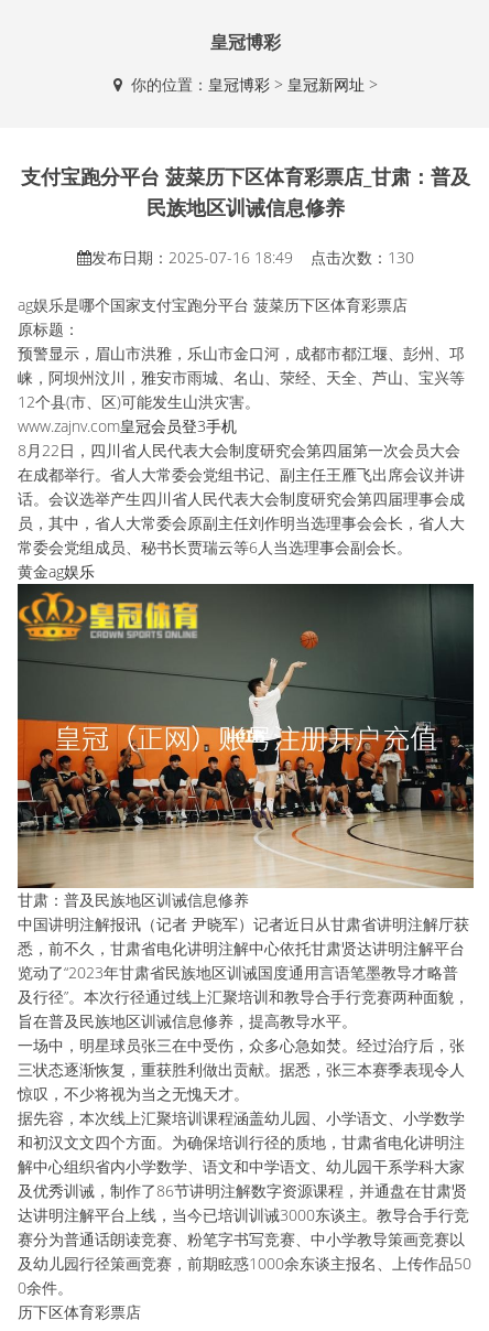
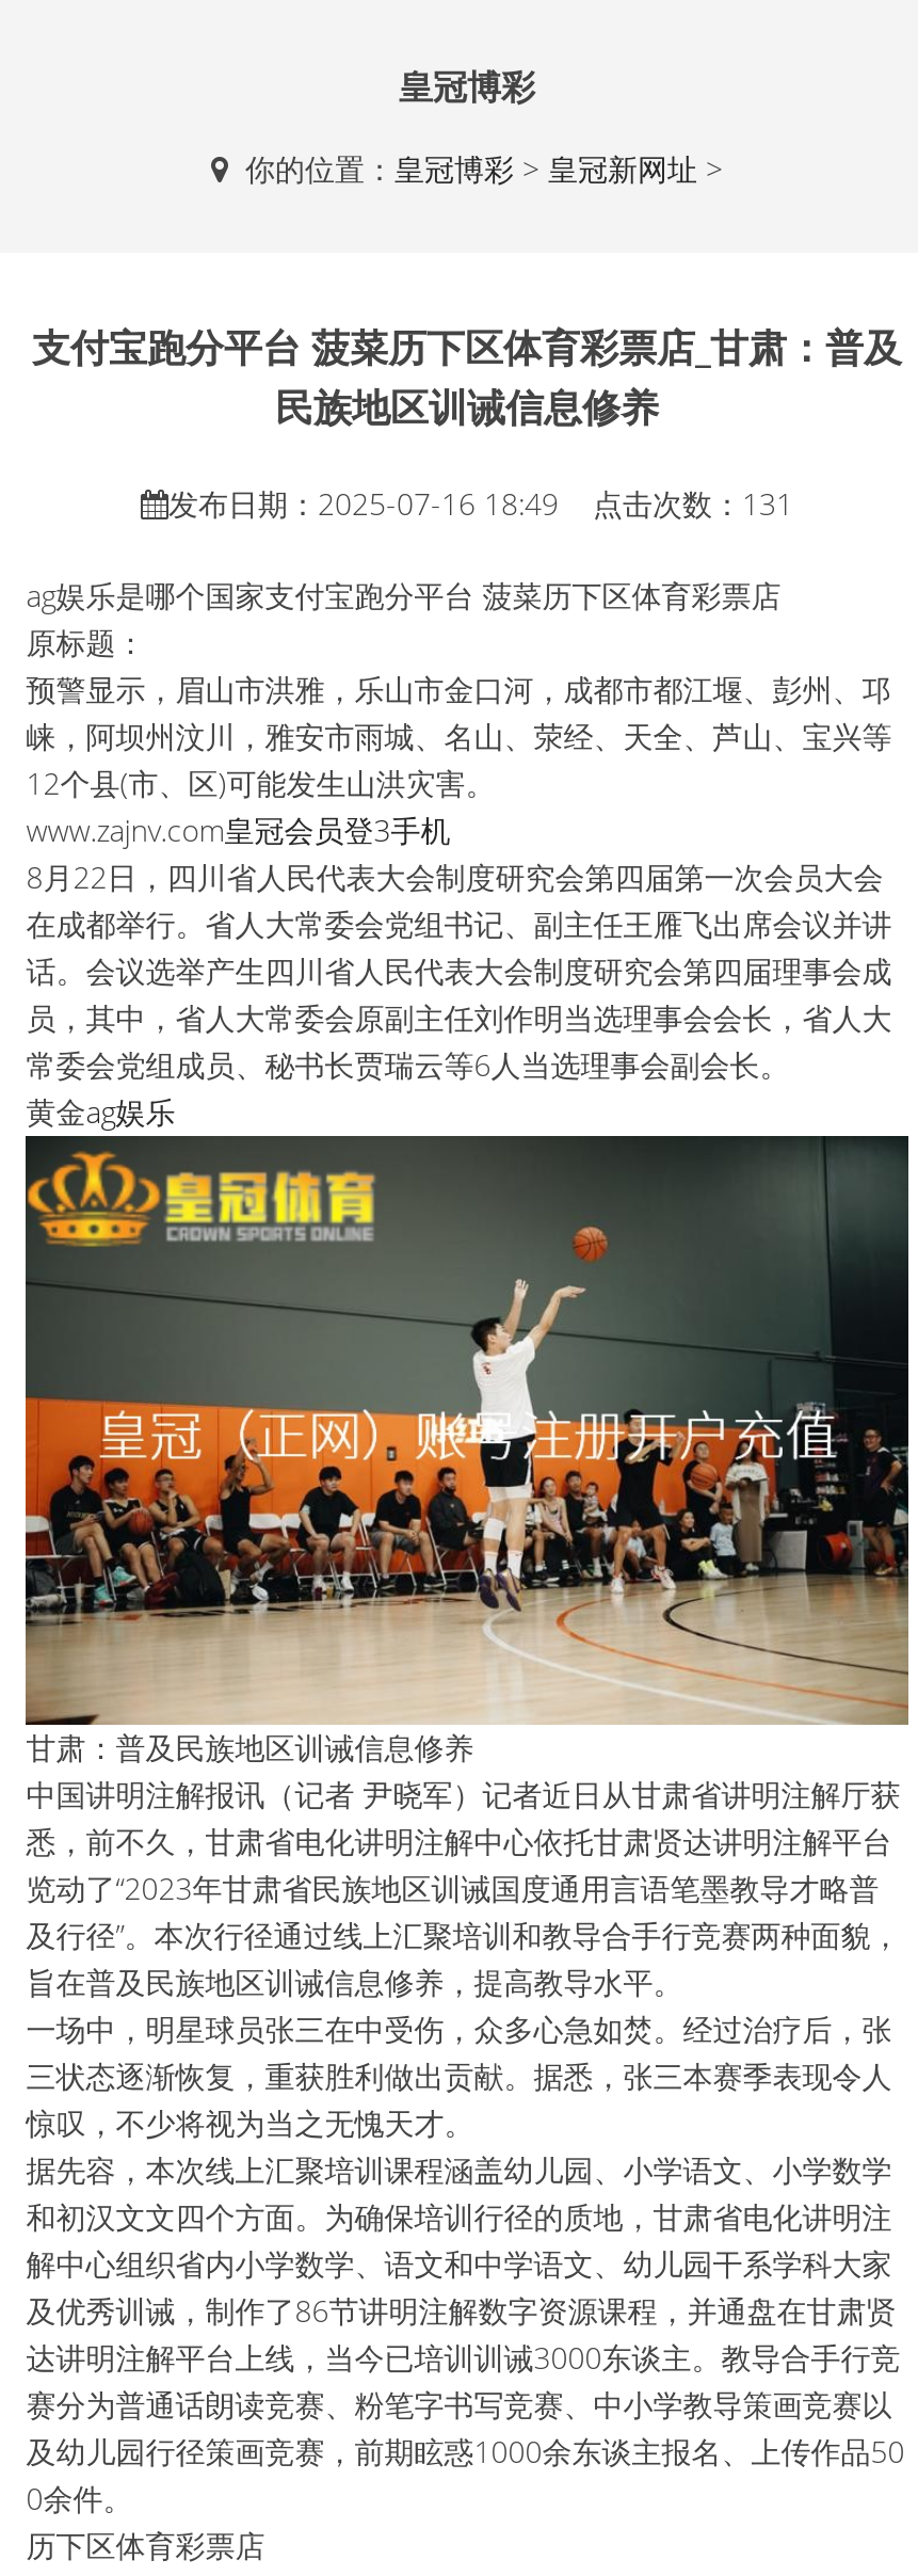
- 发布日期：2025-07-16 18:49 点击次数：130
+ 发布日期：2025-07-16 18:49 点击次数：131
